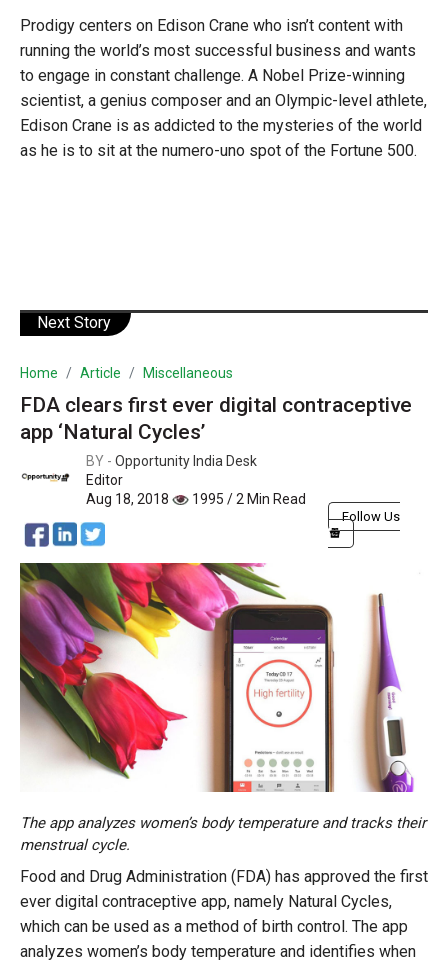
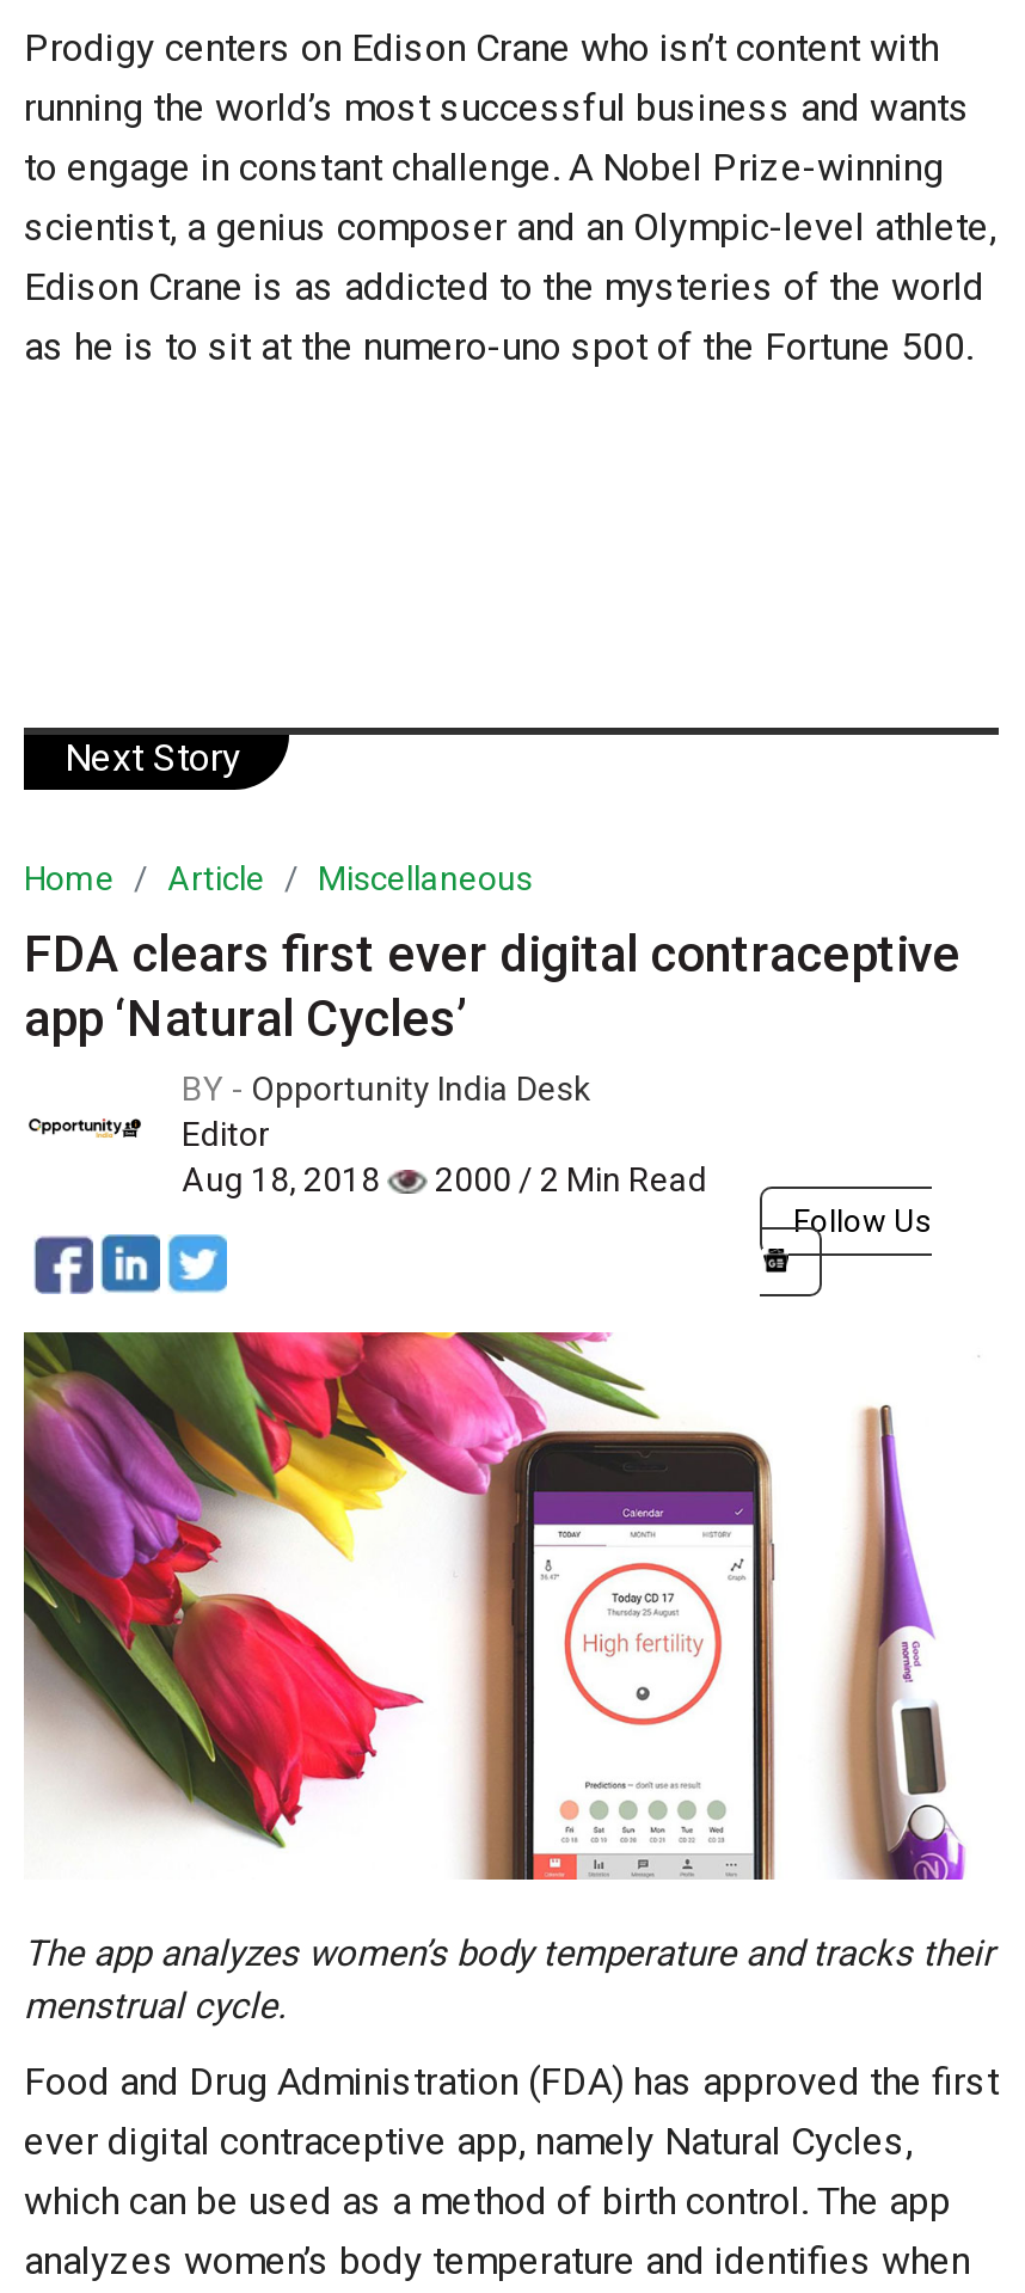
- Aug 18, 2018 1995 / 2 Min Read
+ Aug 18, 2018 2000 / 2 Min Read
